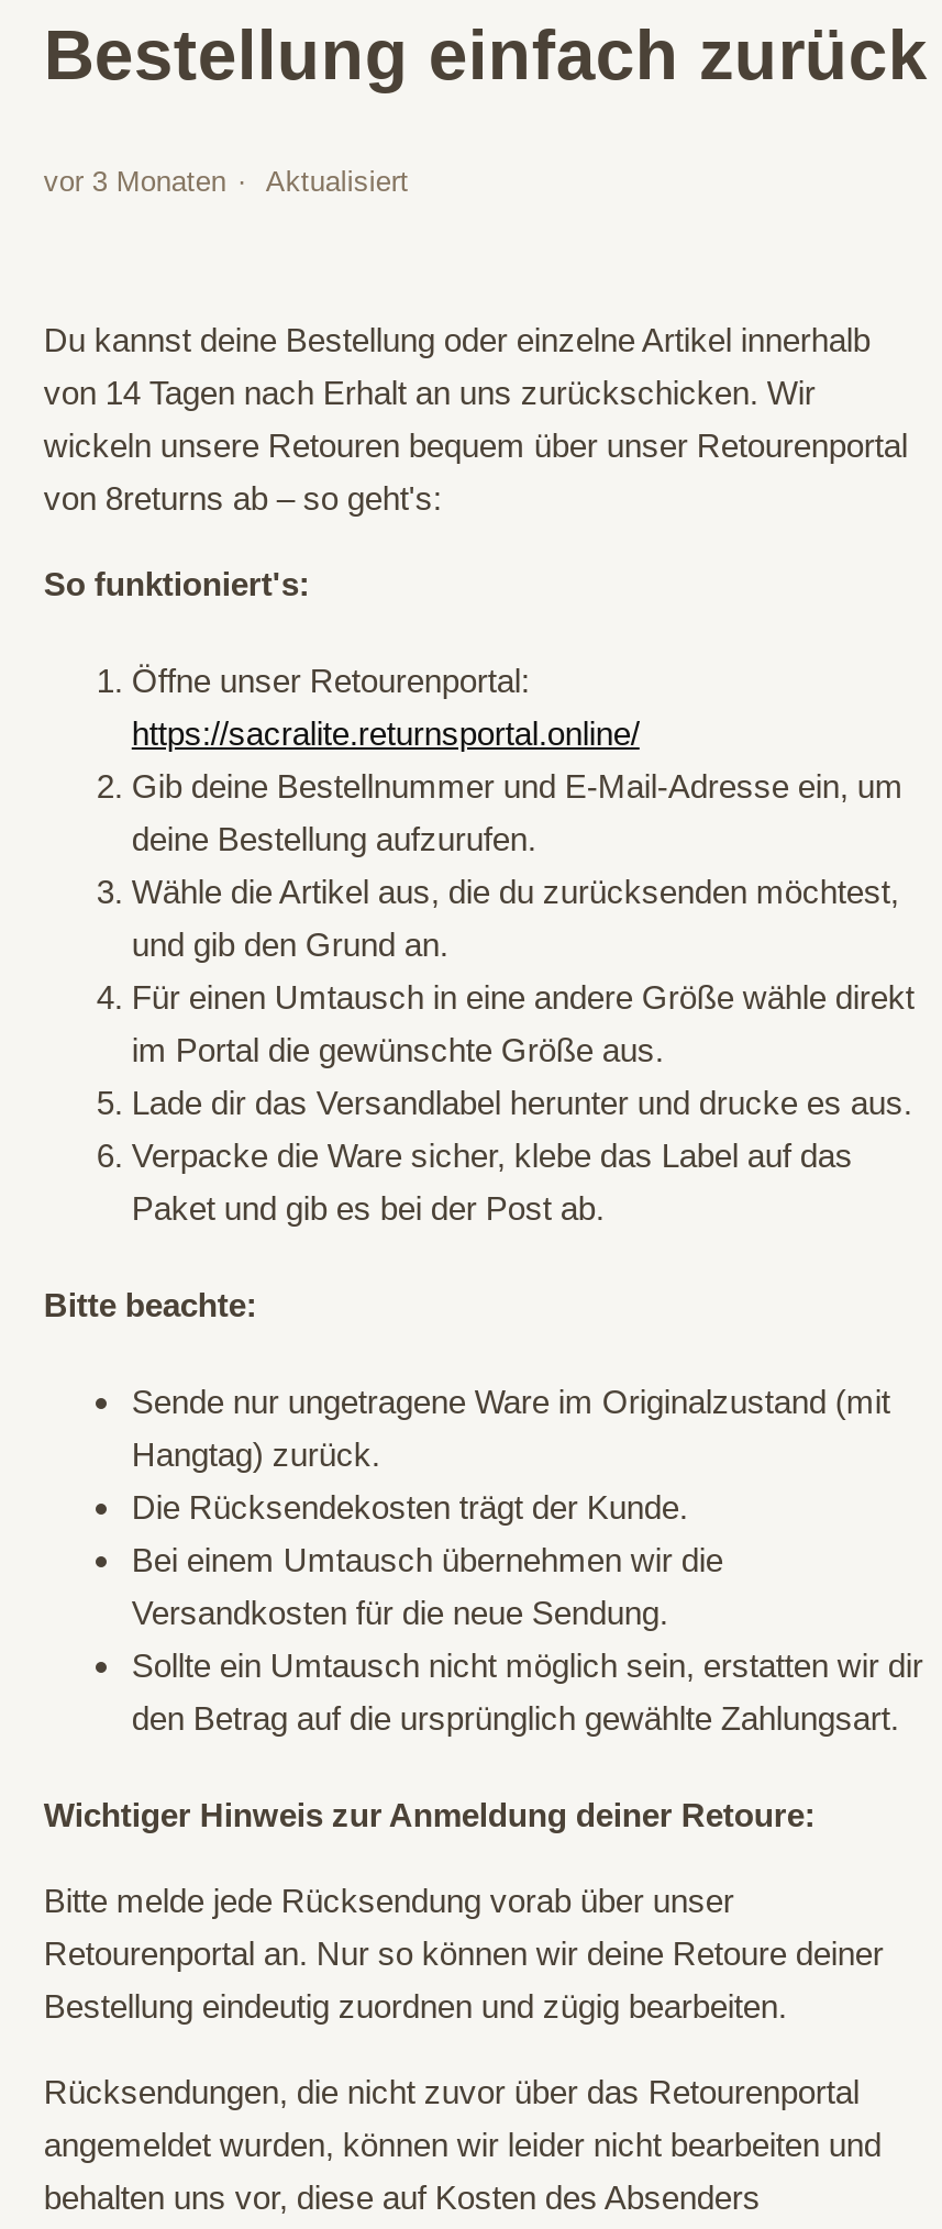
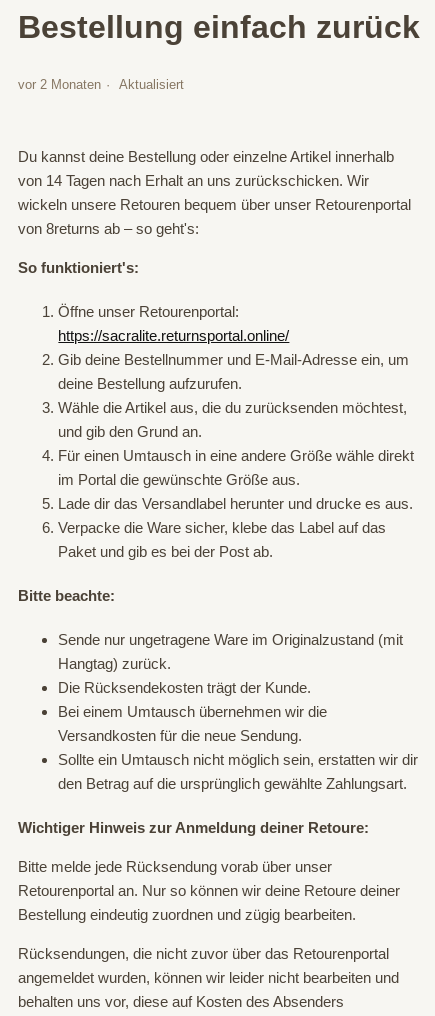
- vor 3 Monaten Aktualisiert
+ vor 2 Monaten Aktualisiert
